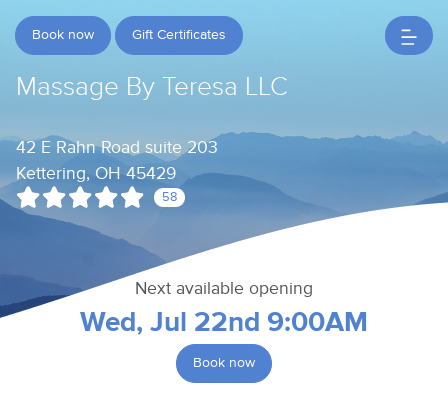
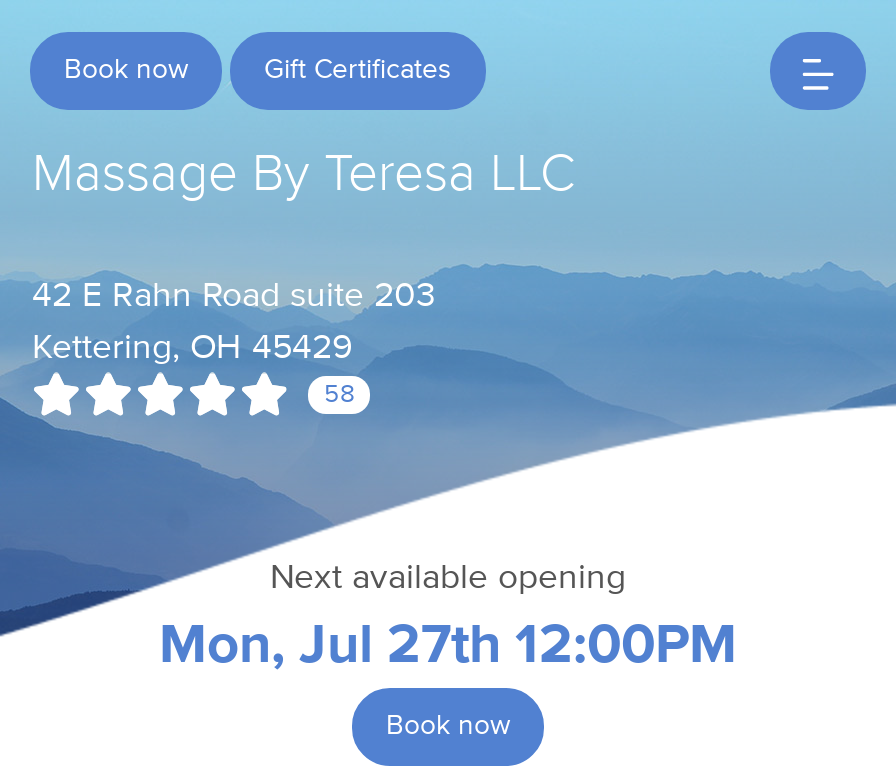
- Wed, Jul 22nd 9:00AM
+ Mon, Jul 27th 12:00PM
